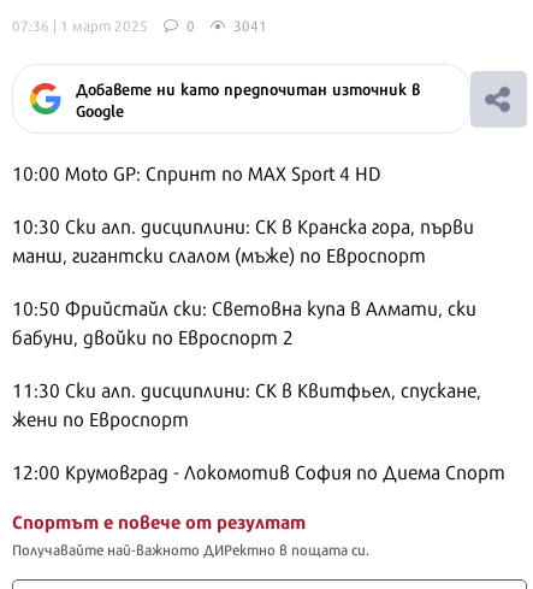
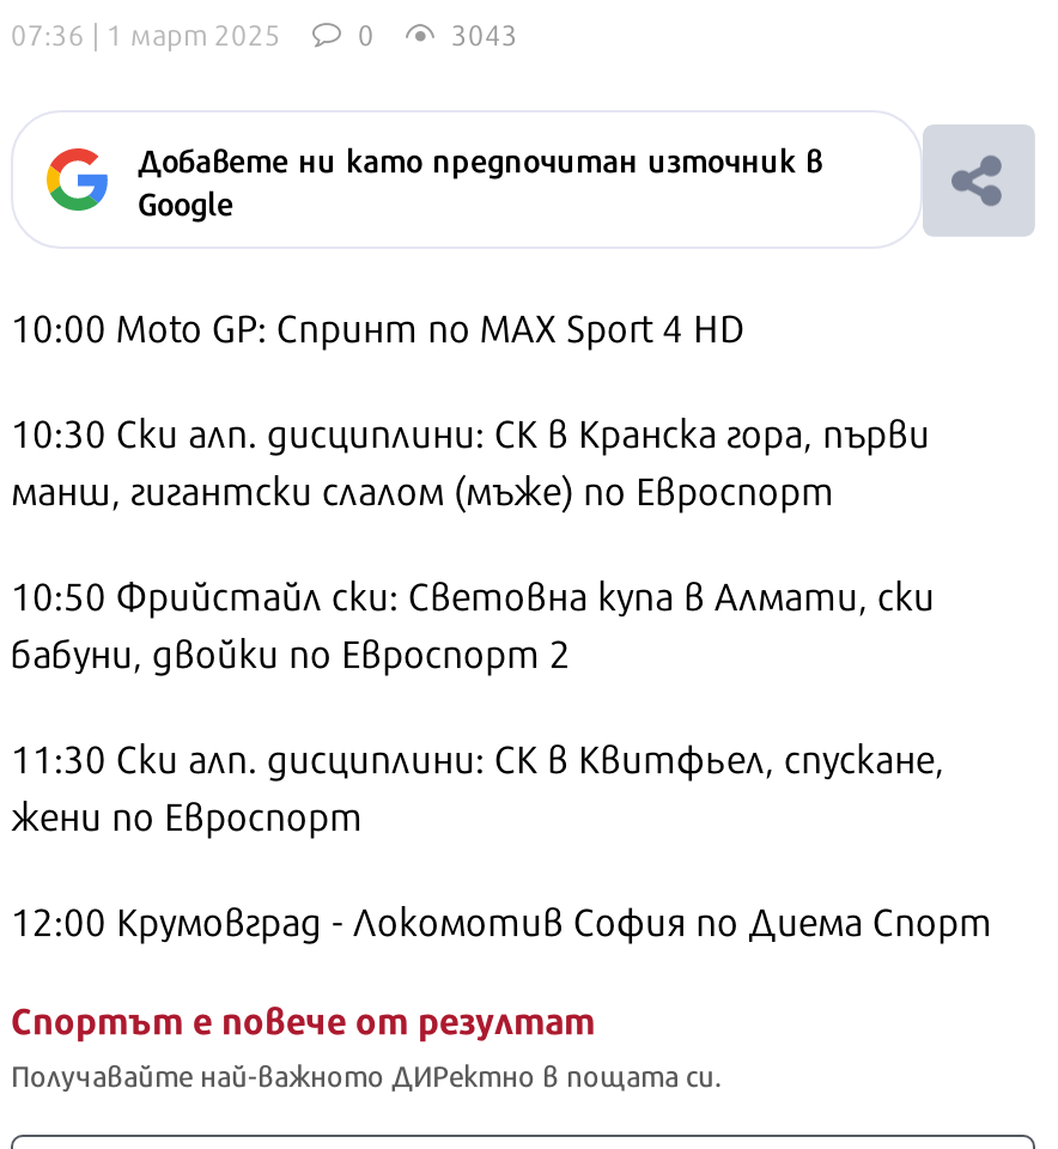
- 3041
+ 3043
